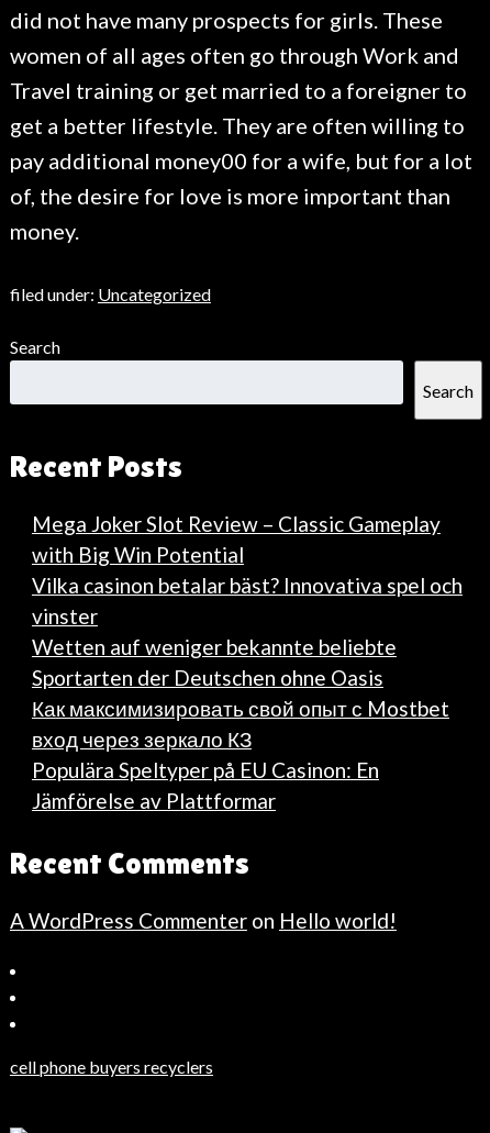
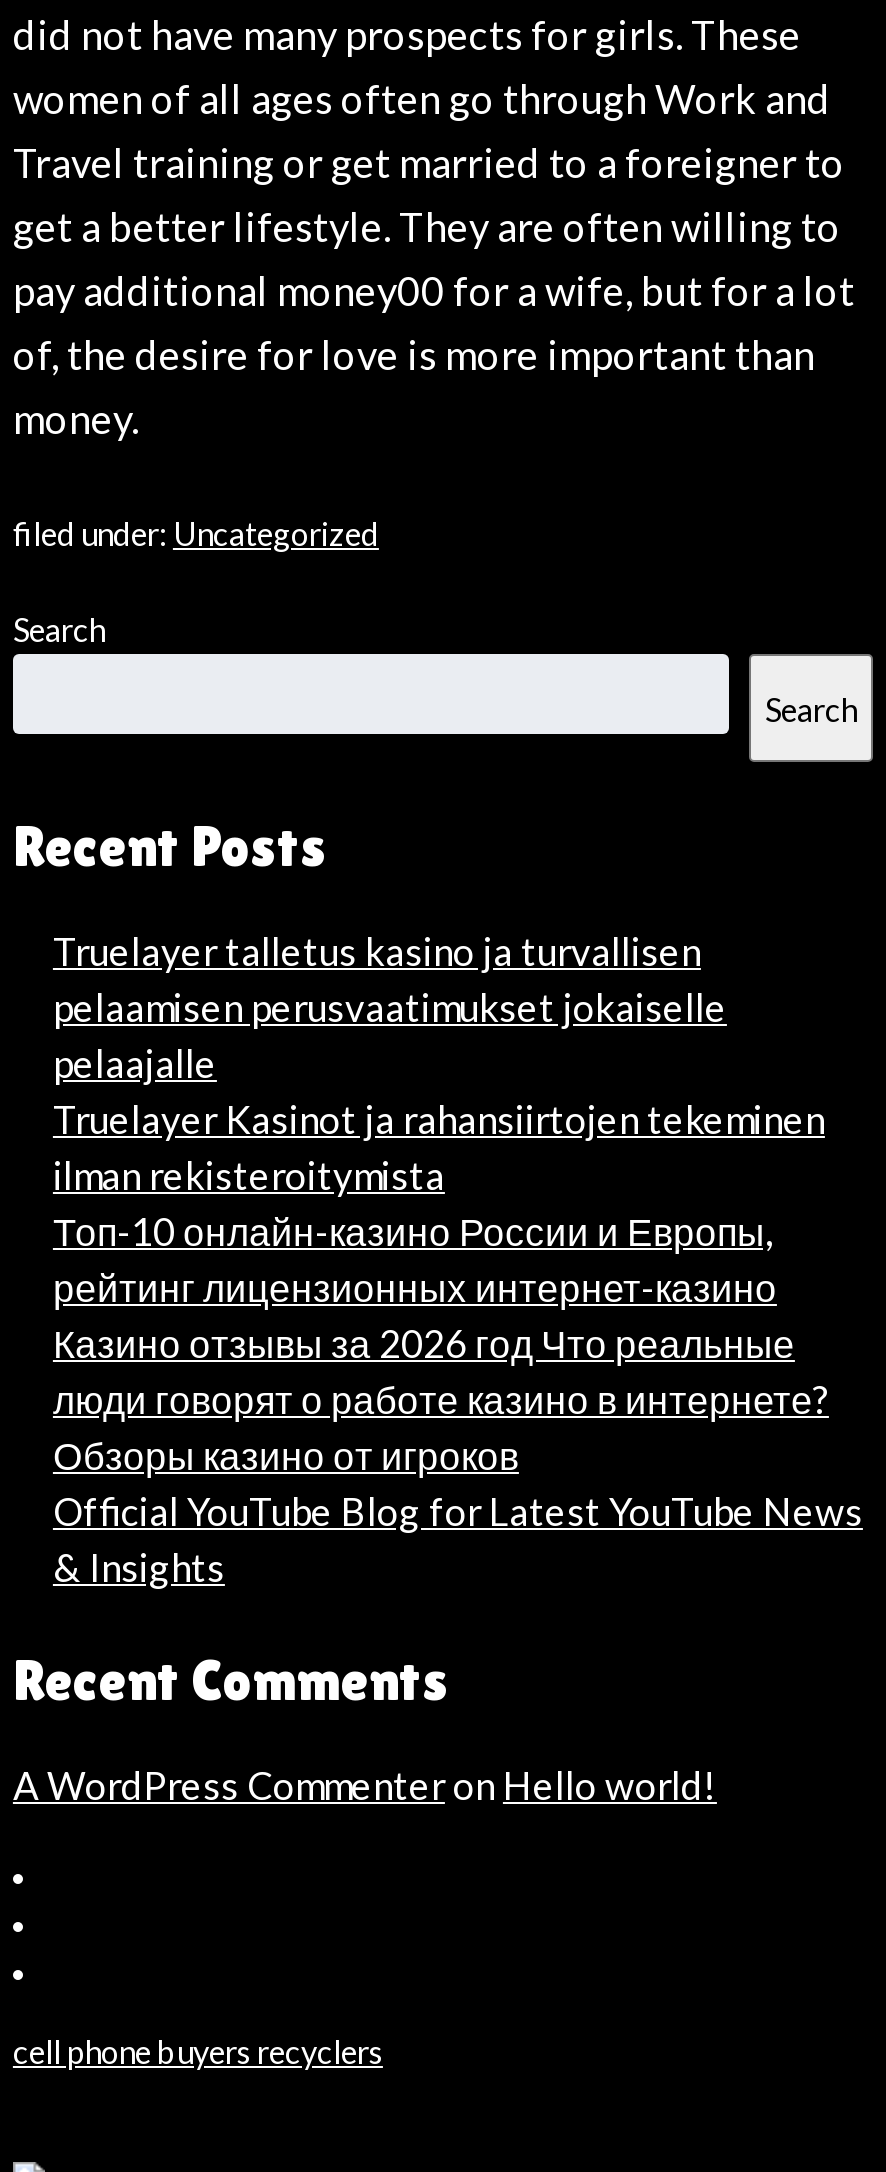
- Mega Joker Slot Review – Classic Gameplay
- with Big Win Potential
- Vilka casinon betalar bäst? Innovativa spel och
- vinster
- Wetten auf weniger bekannte beliebte
- Sportarten der Deutschen ohne Oasis
- Как максимизировать свой опыт с Mostbet
- вход через зеркало КЗ
- Populära Speltyper på EU Casinon: En
- Jämförelse av Plattformar
+ Truelayer talletus kasino ja turvallisen
+ pelaamisen perusvaatimukset jokaiselle
+ pelaajalle
+ Truelayer Kasinot ja rahansiirtojen tekeminen
+ ilman rekisteroitymista
+ Топ-10 онлайн-казино России и Европы,
+ рейтинг лицензионных интернет-казино
+ Казино отзывы за 2026 год Что реальные
+ люди говорят о работе казино в интернете?
+ Обзоры казино от игроков
+ Official YouTube Blog for Latest YouTube News
+ & Insights
